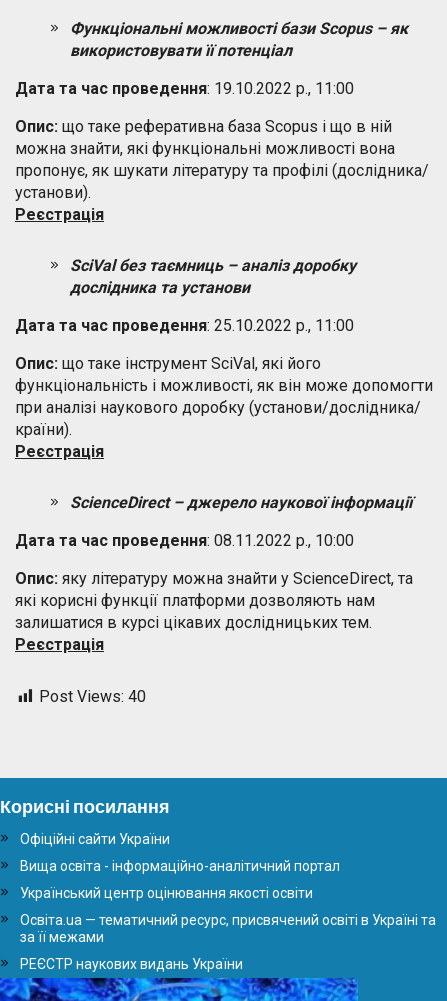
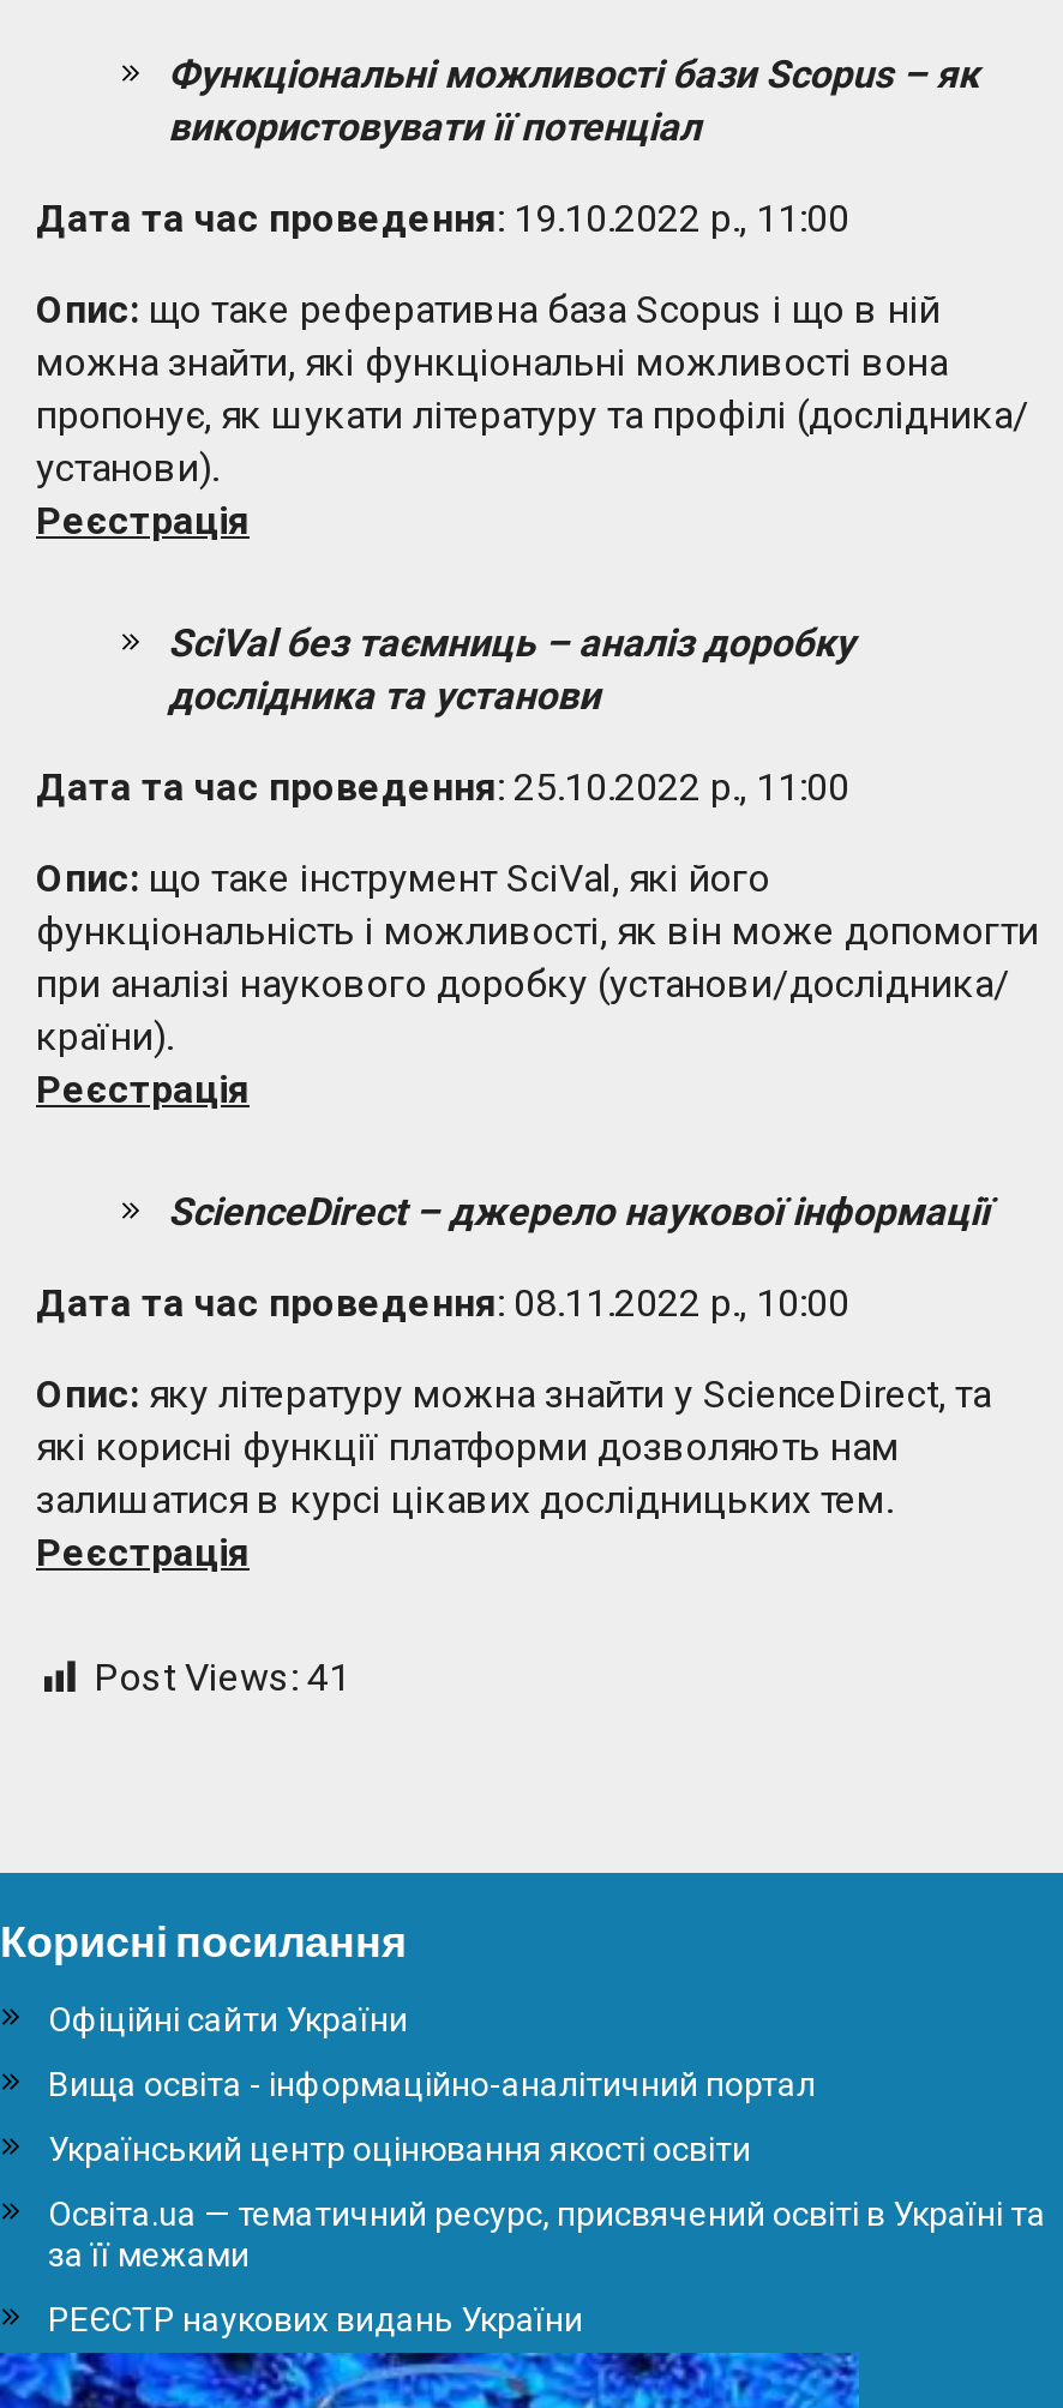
- Post Views: 40
+ Post Views: 41
